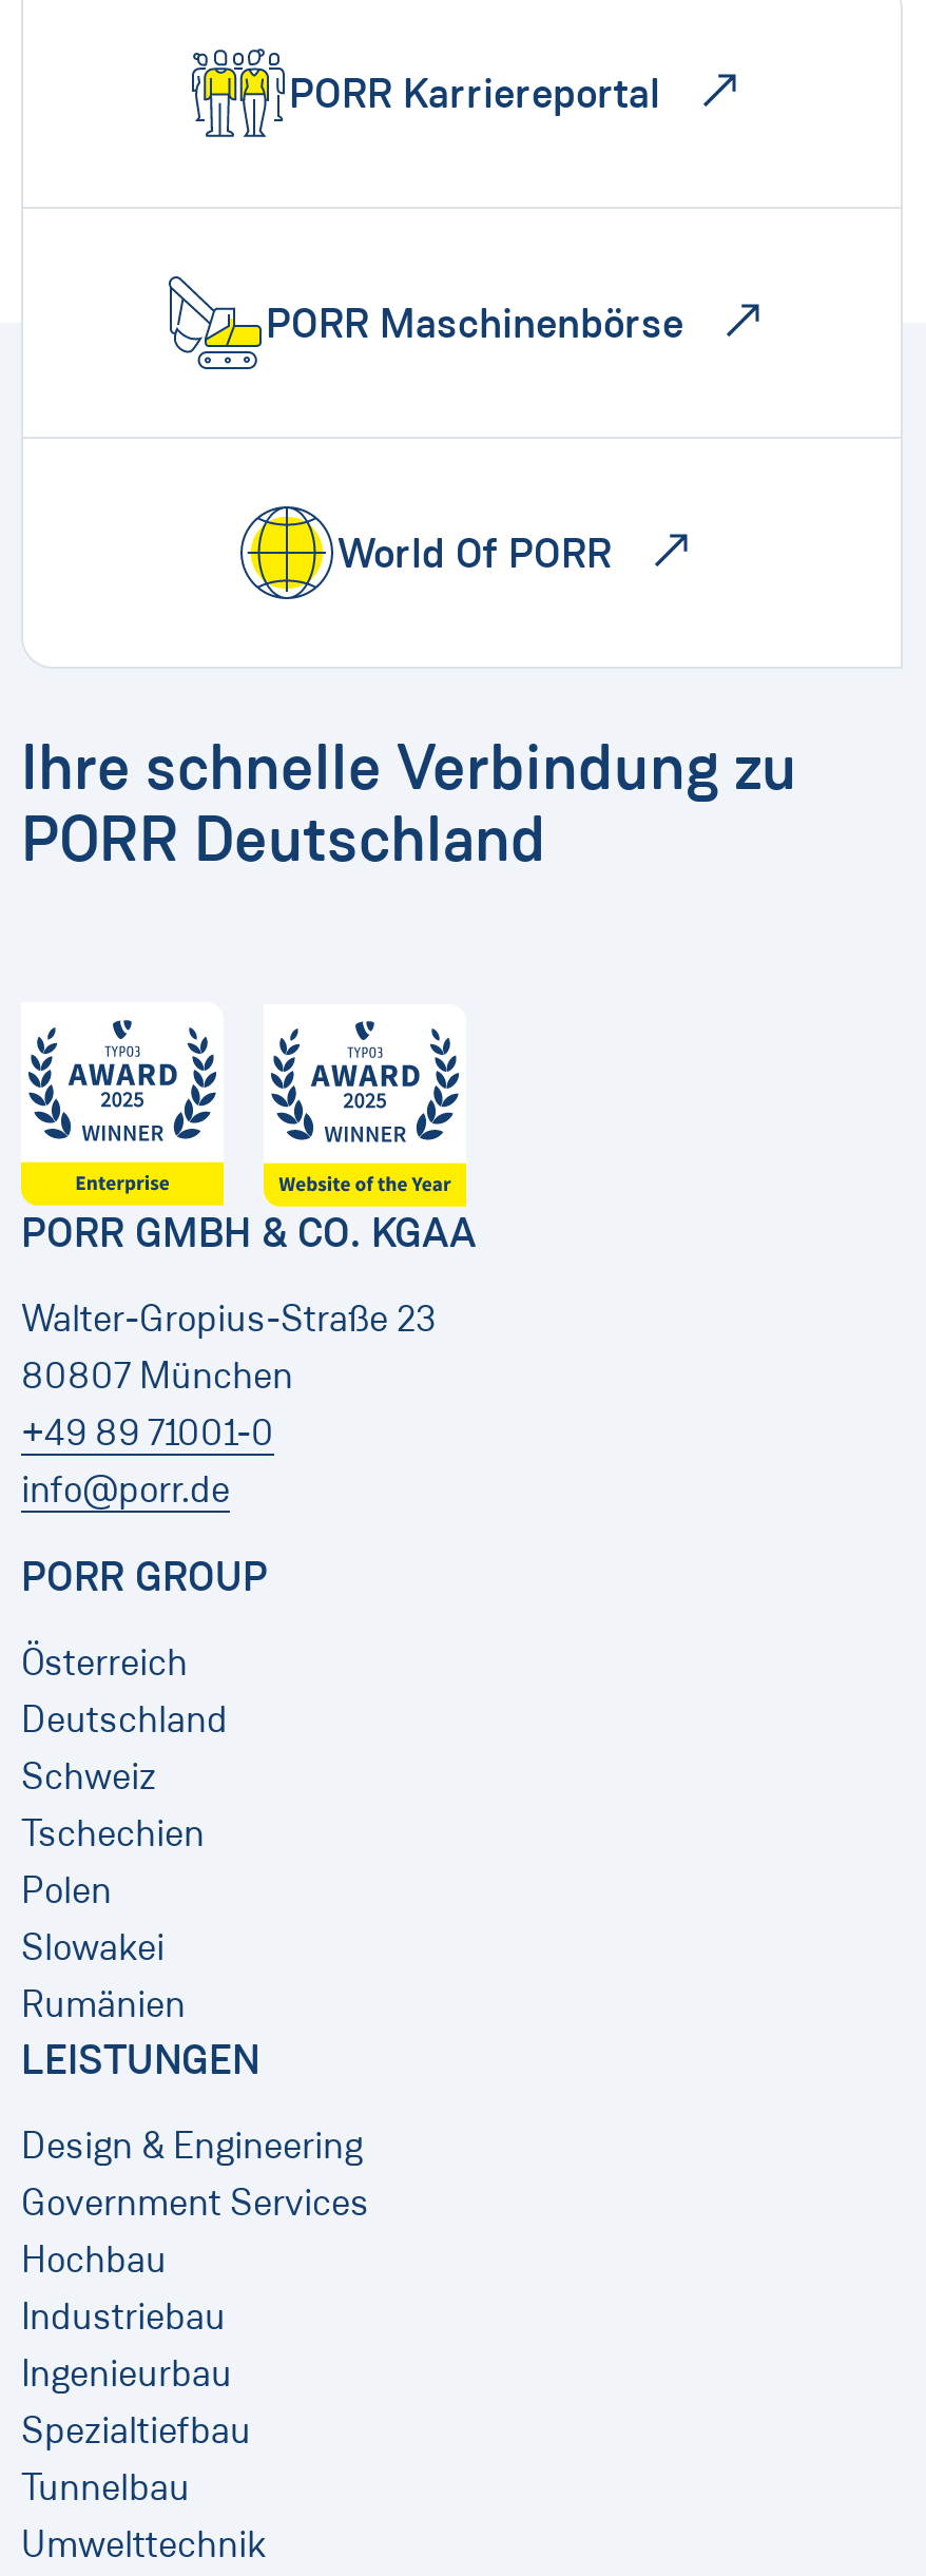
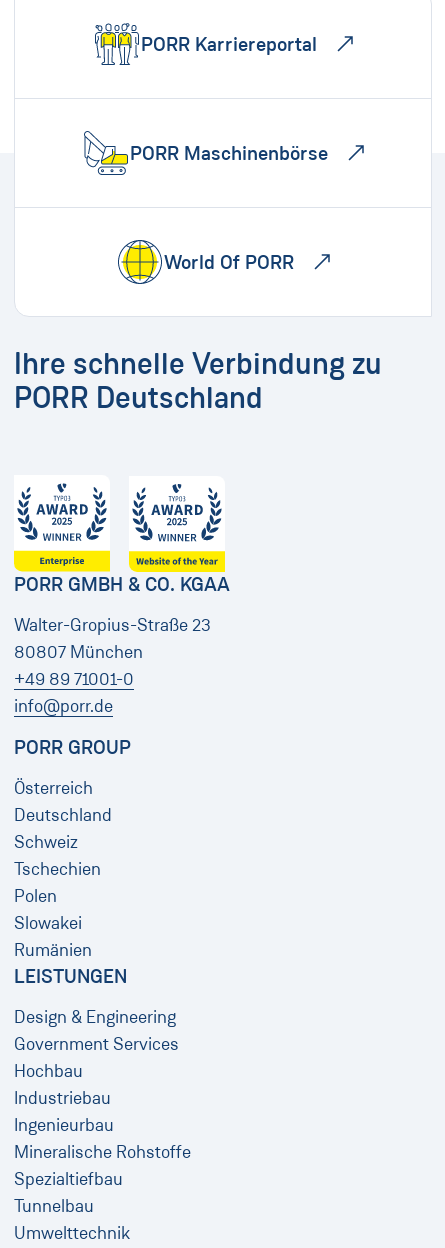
+ Mineralische Rohstoffe
